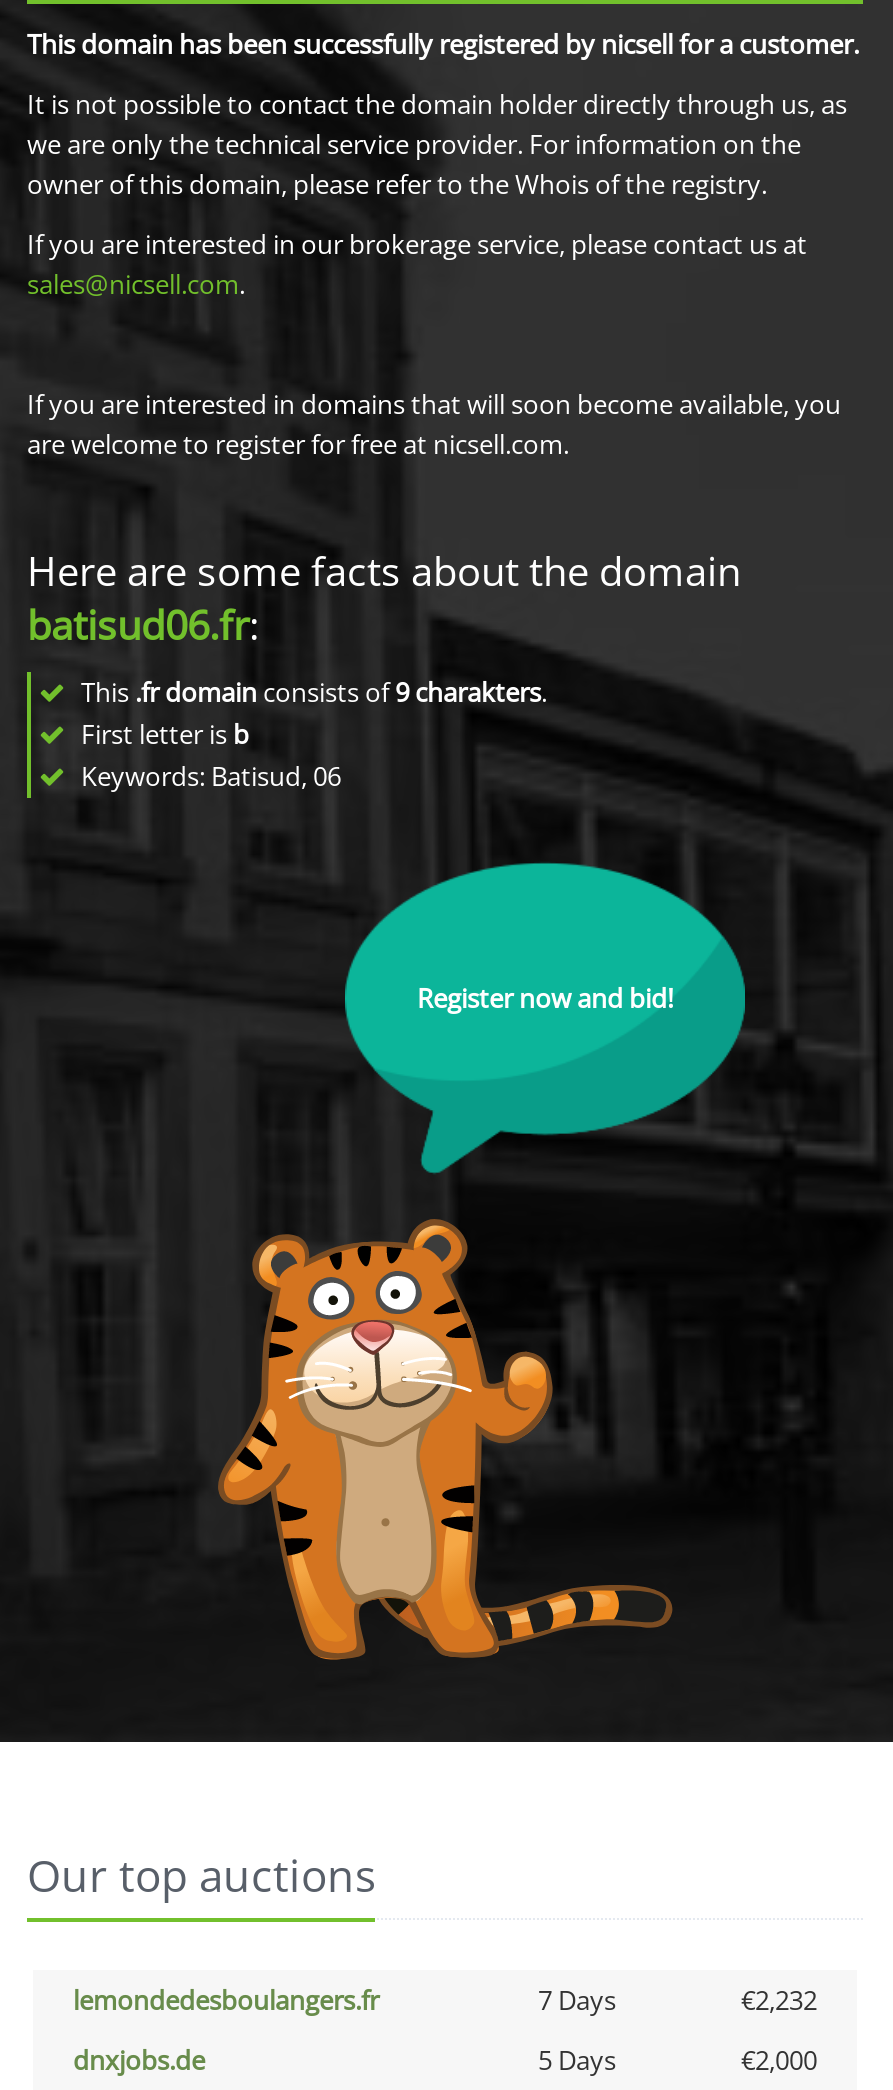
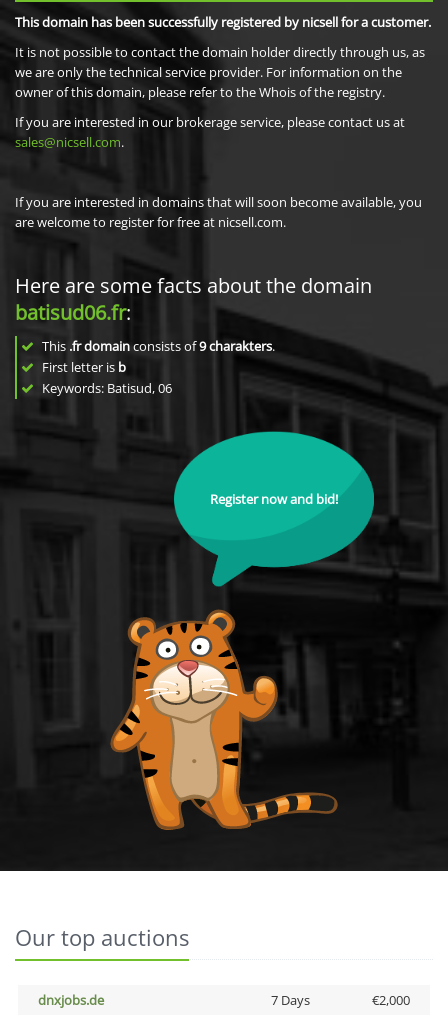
- lemondedesboulangers.fr
- 7 Days
- €2,232

- 5 Days
+ 7 Days
